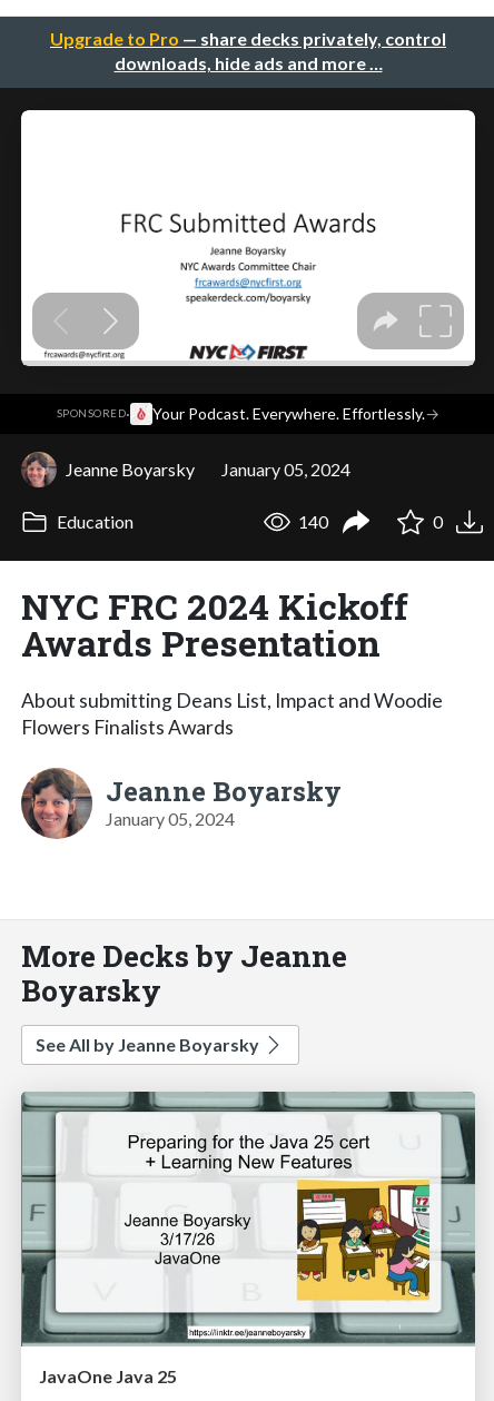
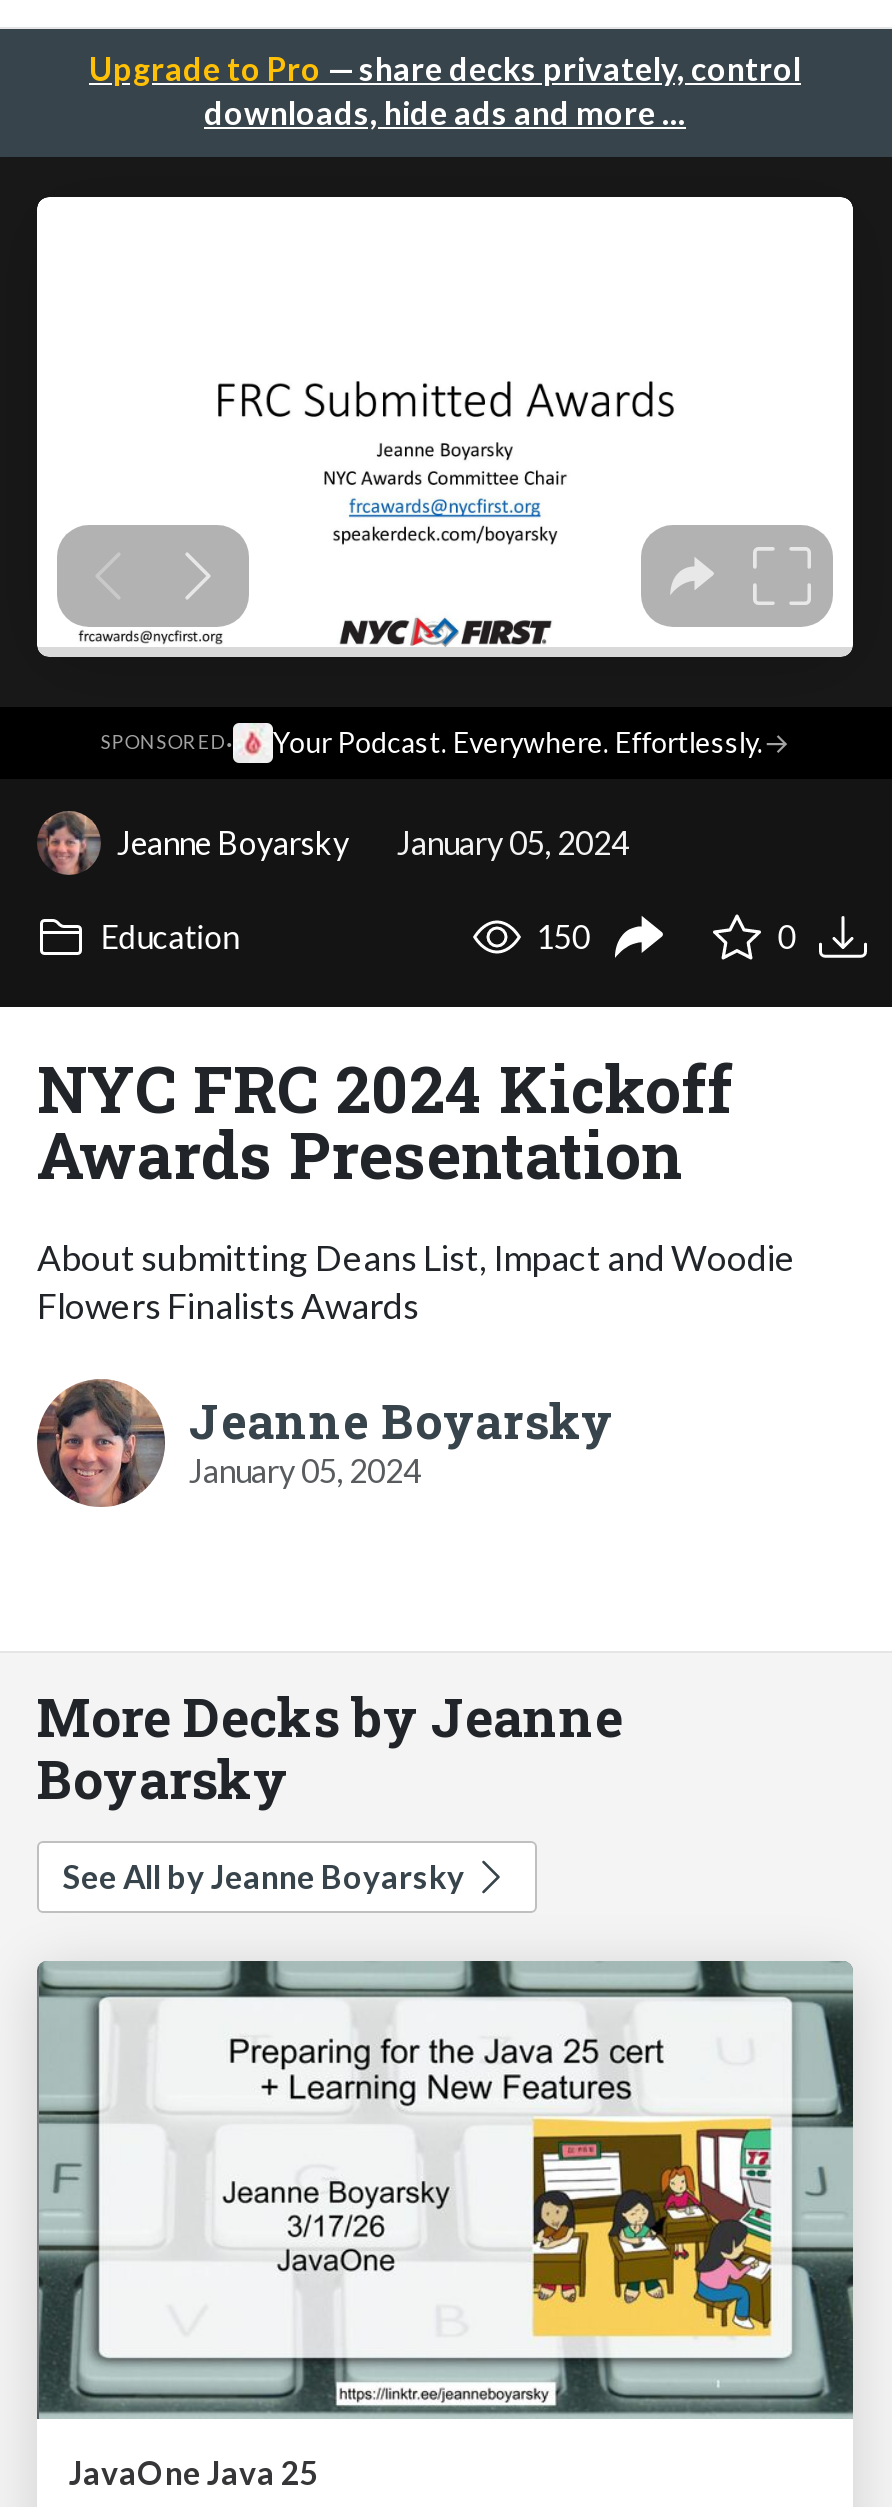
- 140
+ 150
